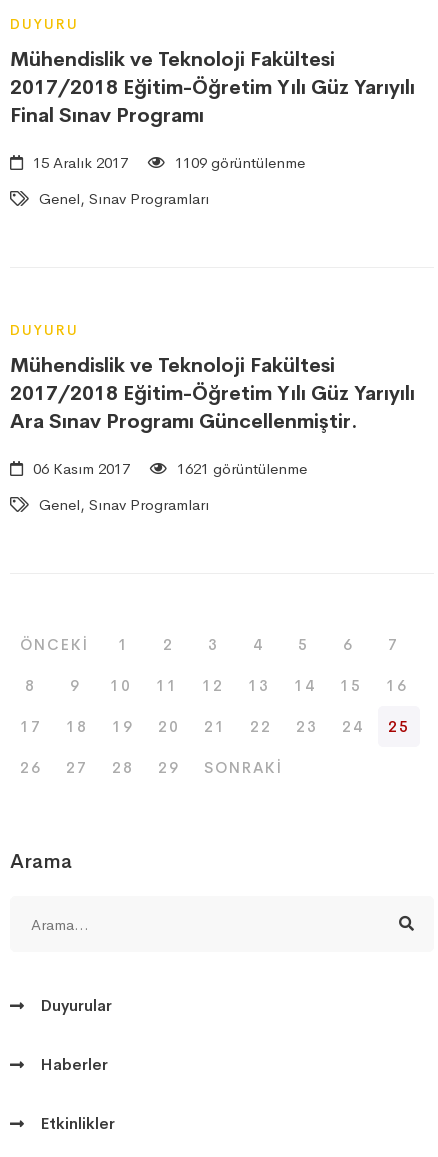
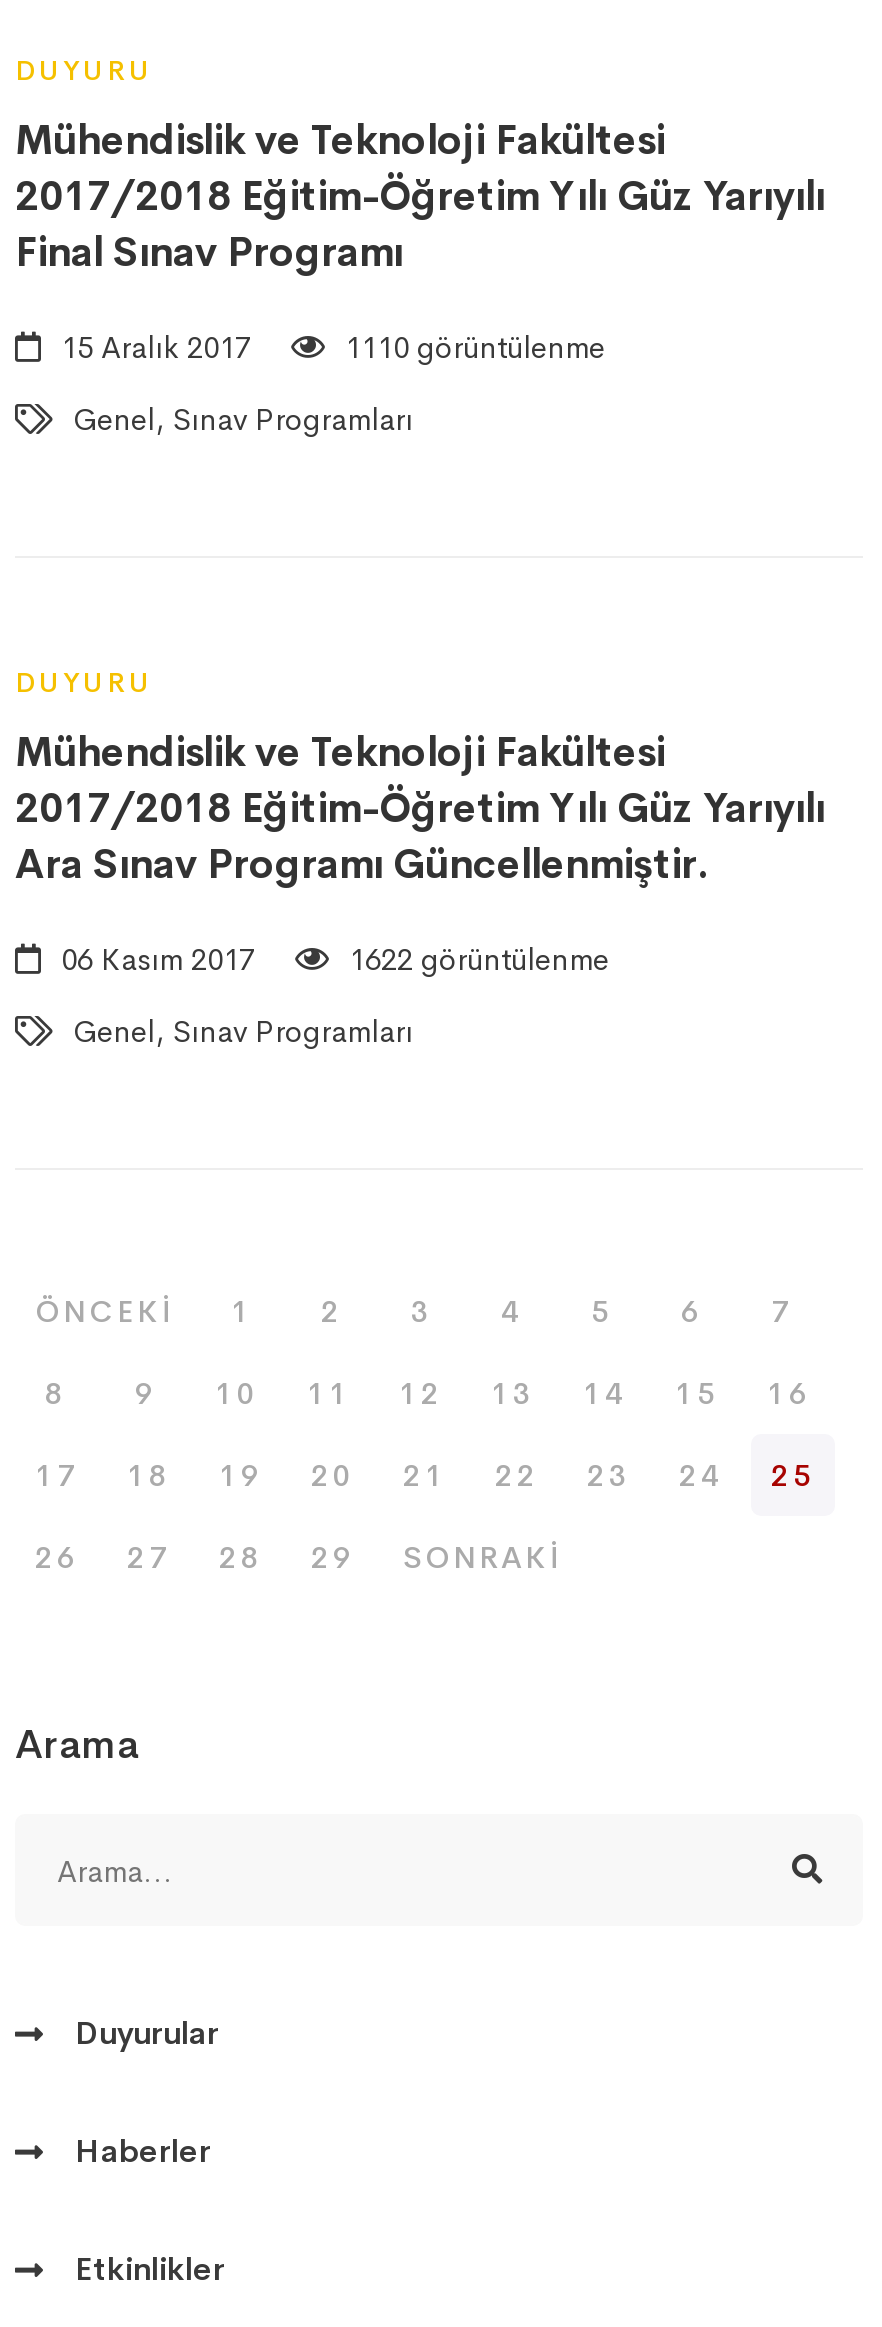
- 1109 görüntülenme
+ 1110 görüntülenme

- 1621 görüntülenme
+ 1622 görüntülenme
